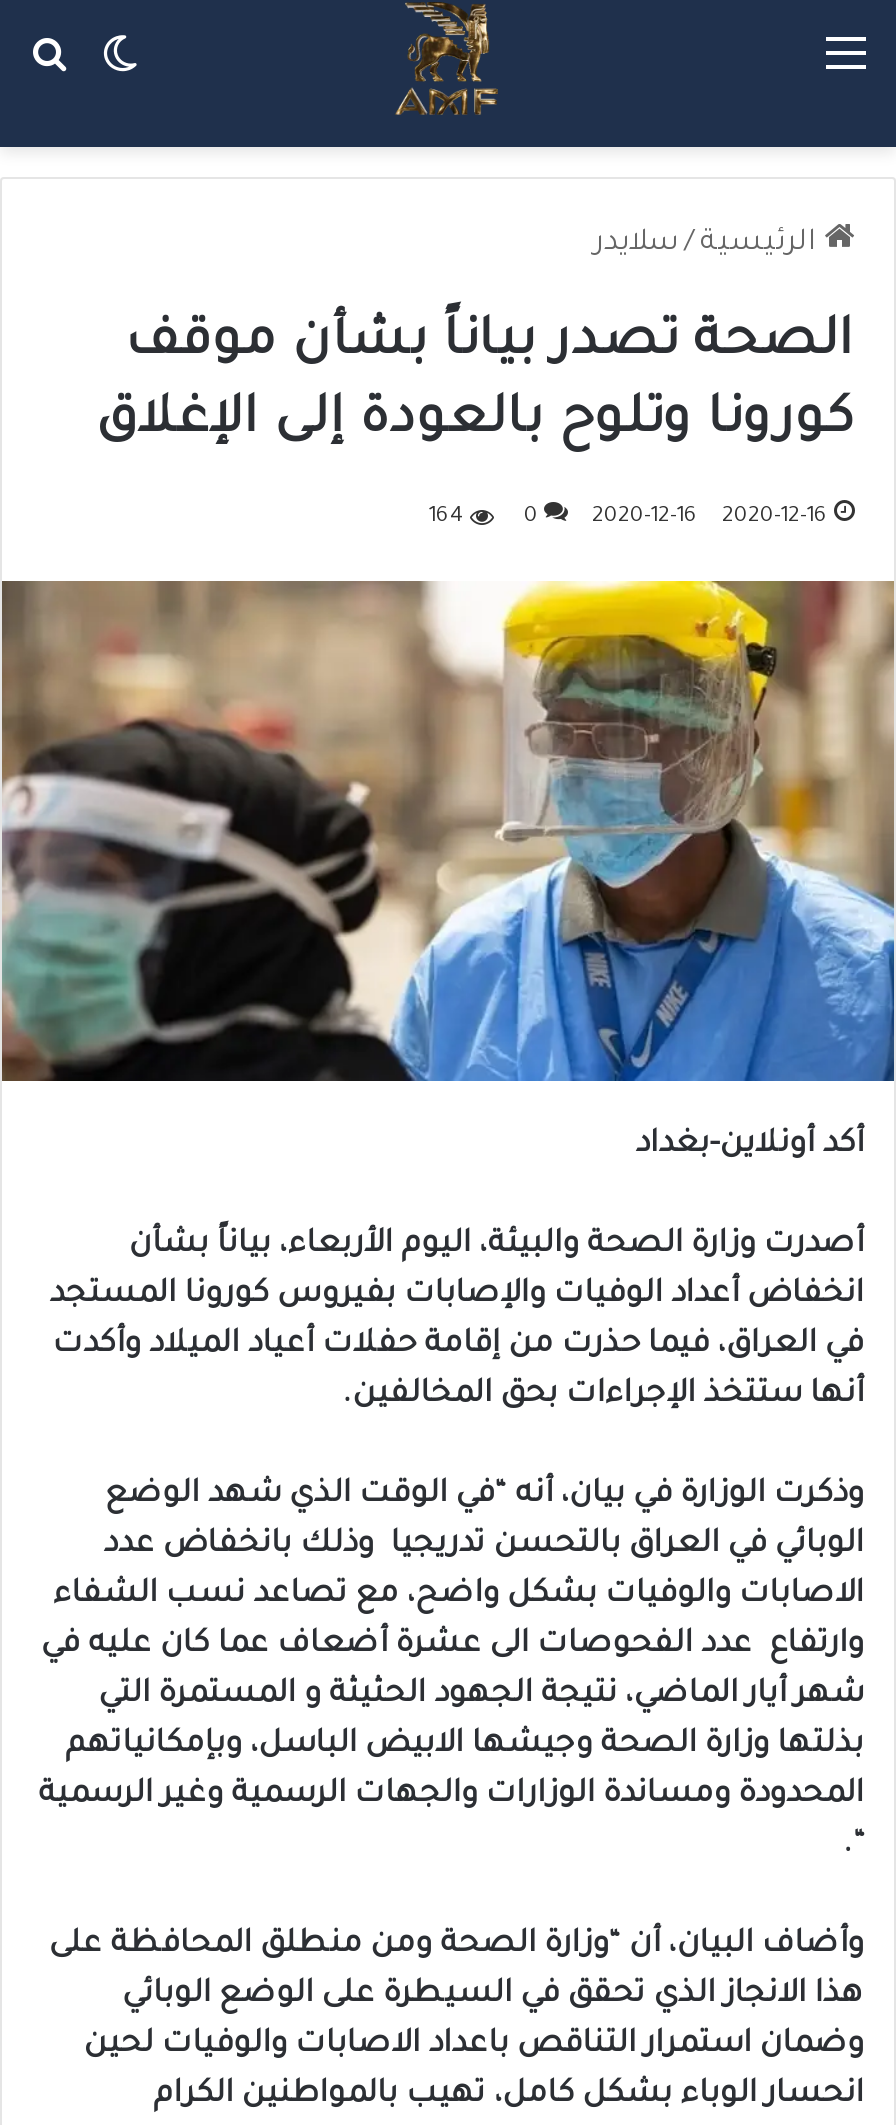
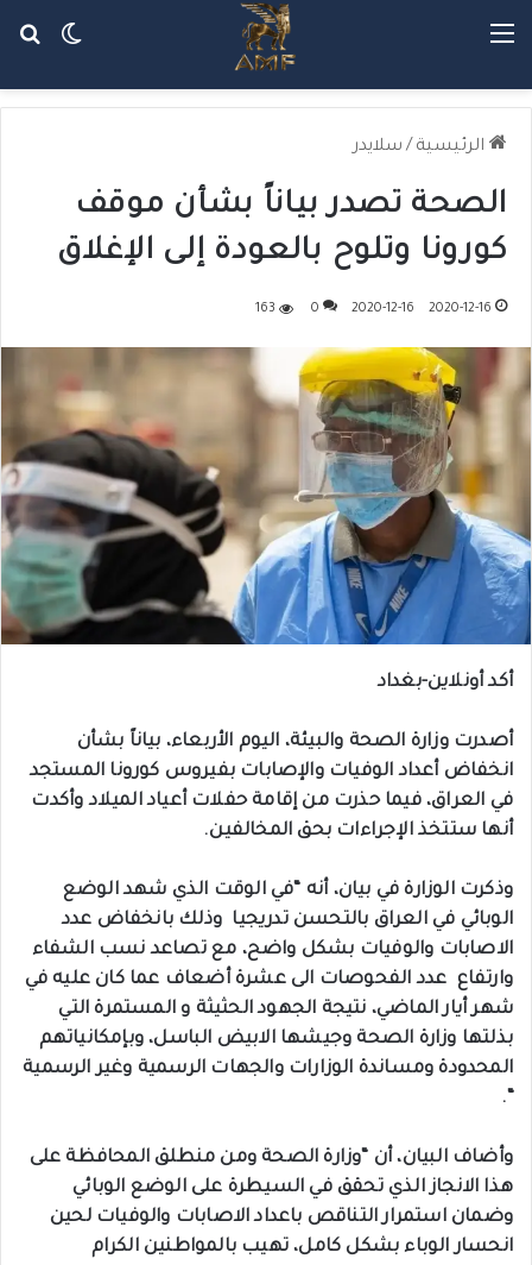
- 164
+ 163
